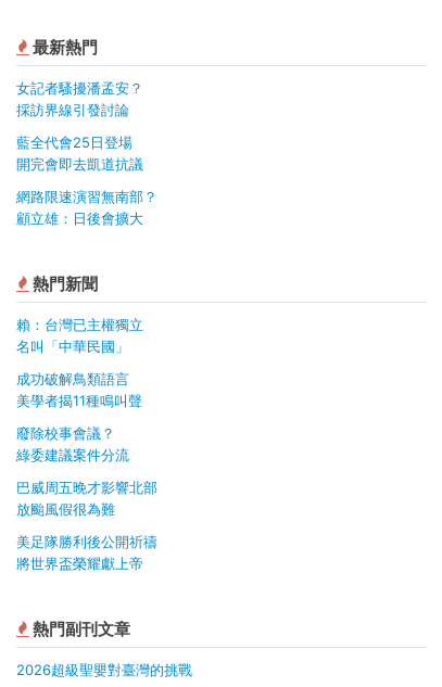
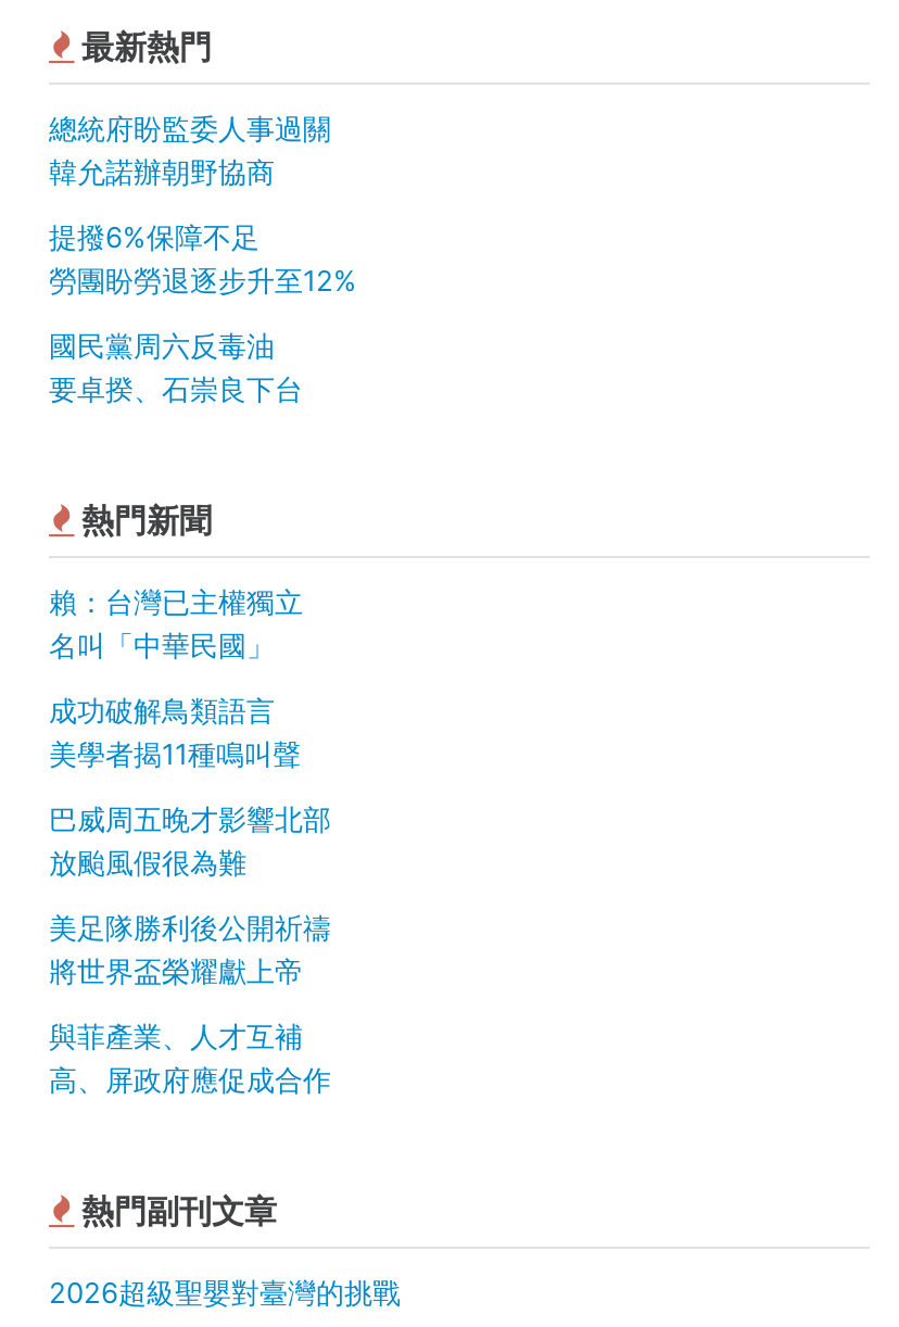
- 女記者騷擾潘孟安？
- 採訪界線引發討論
+ 總統府盼監委人事過關
+ 韓允諾辦朝野協商

- 藍全代會25日登場
- 開完會即去凱道抗議
+ 提撥6%保障不足
+ 勞團盼勞退逐步升至12%

- 網路限速演習無南部？
- 顧立雄：日後會擴大
+ 國民黨周六反毒油
+ 要卓揆、石崇良下台

- 廢除校事會議？
- 綠委建議案件分流

moved up: 巴威周五晚才影響北部 | 放颱風假很為難 | 美足隊勝利後公開祈禱 | 將世界盃榮耀獻上帝

+ 與菲產業、人才互補
+ 高、屏政府應促成合作
